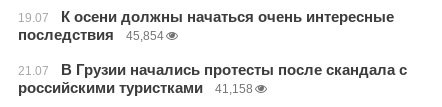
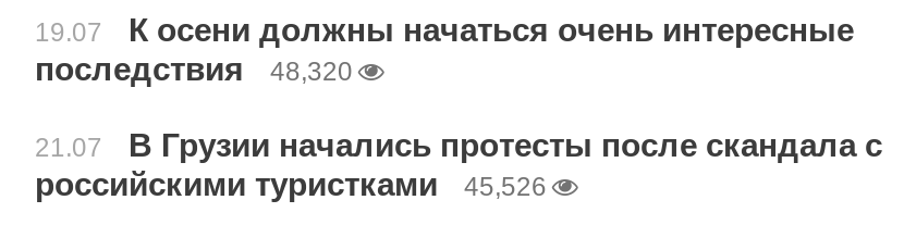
- последствия 45,854
+ последствия 48,320

- российскими туристками 41,158
+ российскими туристками 45,526
